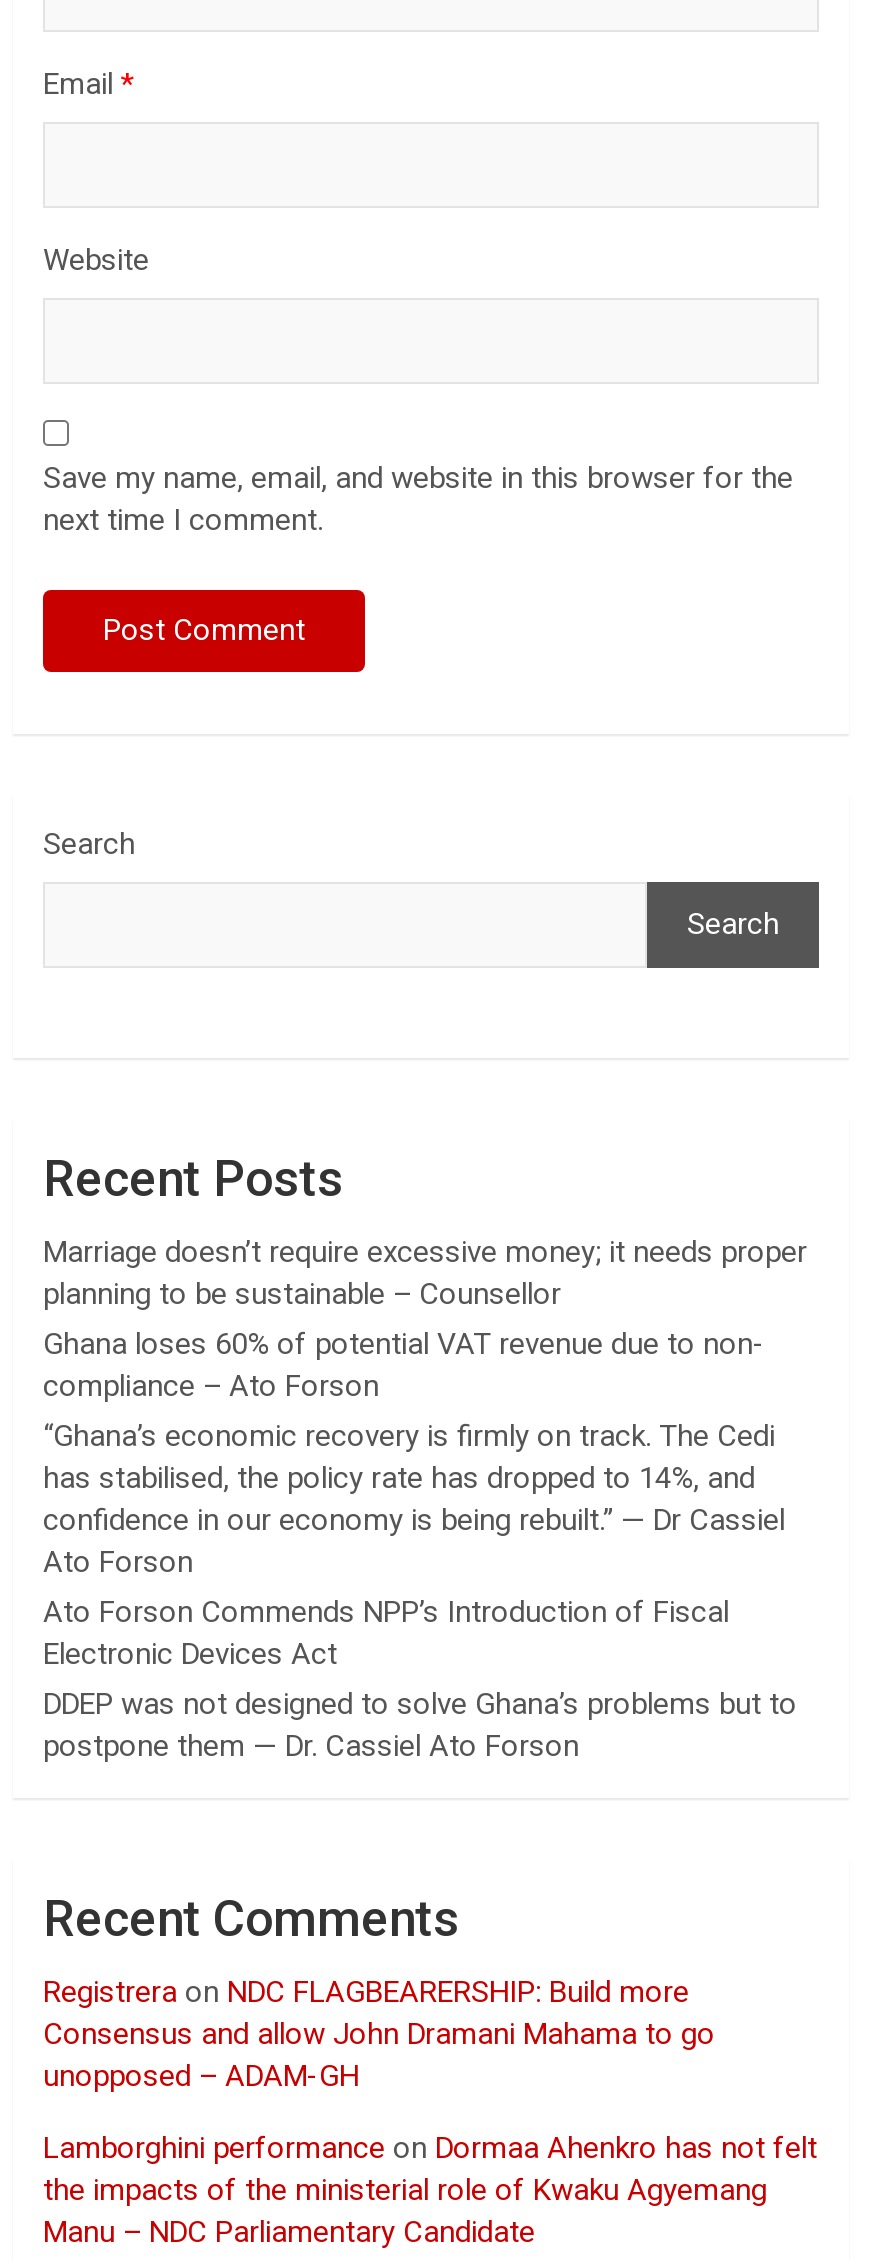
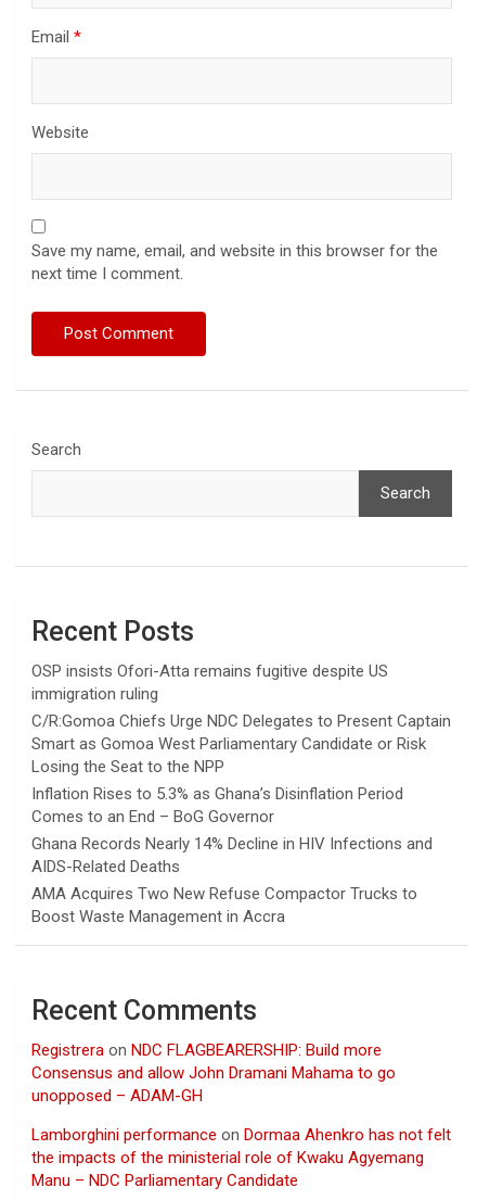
- Marriage doesn’t require excessive money; it needs proper
- planning to be sustainable – Counsellor
- Ghana loses 60% of potential VAT revenue due to non-
- compliance – Ato Forson
- “Ghana’s economic recovery is firmly on track. The Cedi
- has stabilised, the policy rate has dropped to 14%, and
- confidence in our economy is being rebuilt.” — Dr Cassiel
- Ato Forson
- Ato Forson Commends NPP’s Introduction of Fiscal
- Electronic Devices Act
- DDEP was not designed to solve Ghana’s problems but to
- postpone them — Dr. Cassiel Ato Forson
+ OSP insists Ofori-Atta remains fugitive despite US
+ immigration ruling
+ C/R:Gomoa Chiefs Urge NDC Delegates to Present Captain
+ Smart as Gomoa West Parliamentary Candidate or Risk
+ Losing the Seat to the NPP
+ Inflation Rises to 5.3% as Ghana’s Disinflation Period
+ Comes to an End – BoG Governor
+ Ghana Records Nearly 14% Decline in HIV Infections and
+ AIDS-Related Deaths
+ AMA Acquires Two New Refuse Compactor Trucks to
+ Boost Waste Management in Accra
